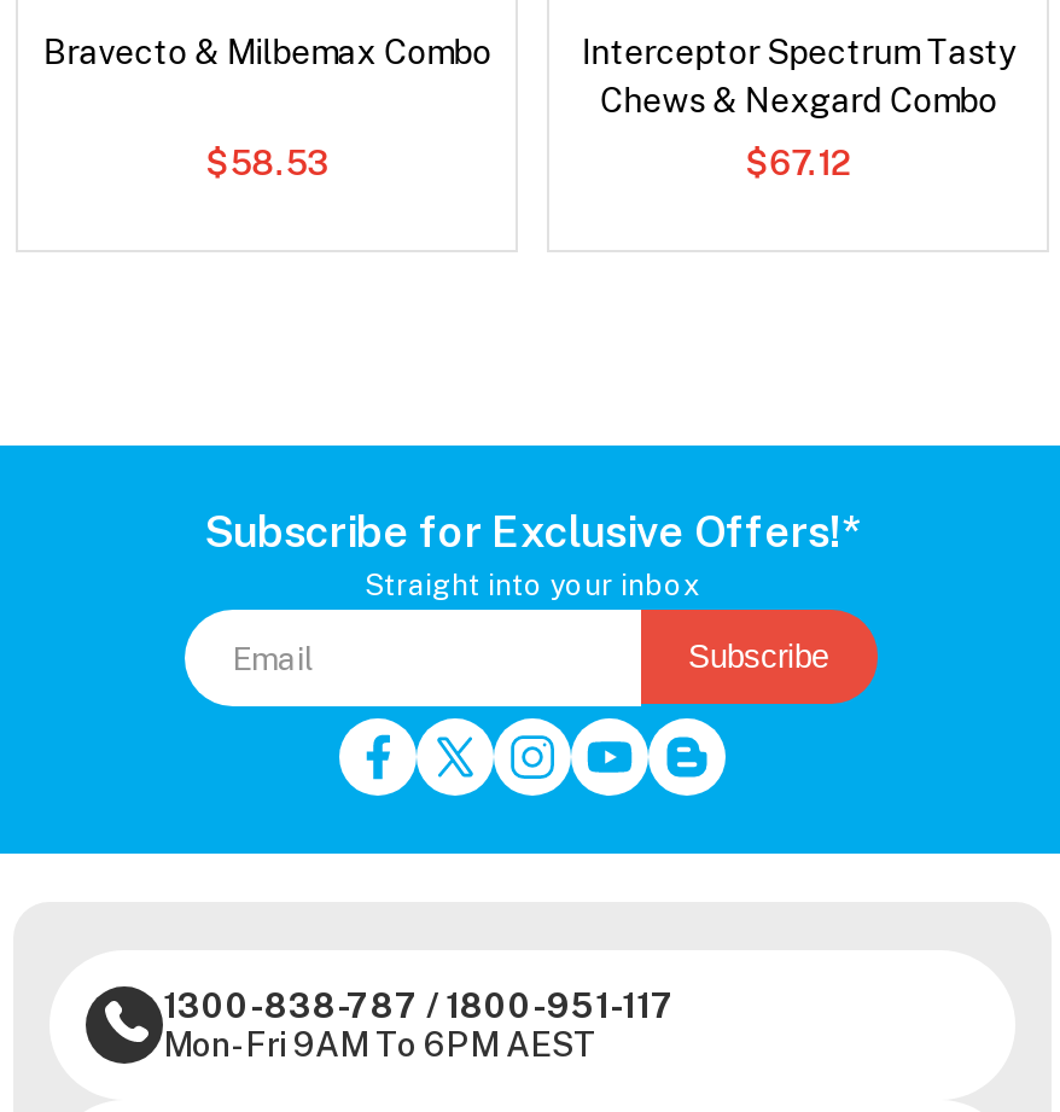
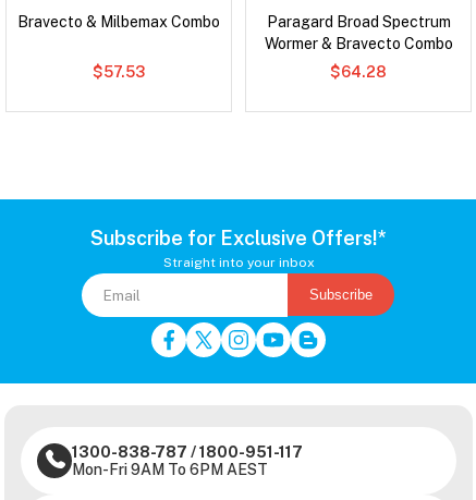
- Interceptor Spectrum Tasty
- Chews & Nexgard Combo
+ Paragard Broad Spectrum
+ Wormer & Bravecto Combo

- $58.53
+ $57.53

- $67.12
+ $64.28
